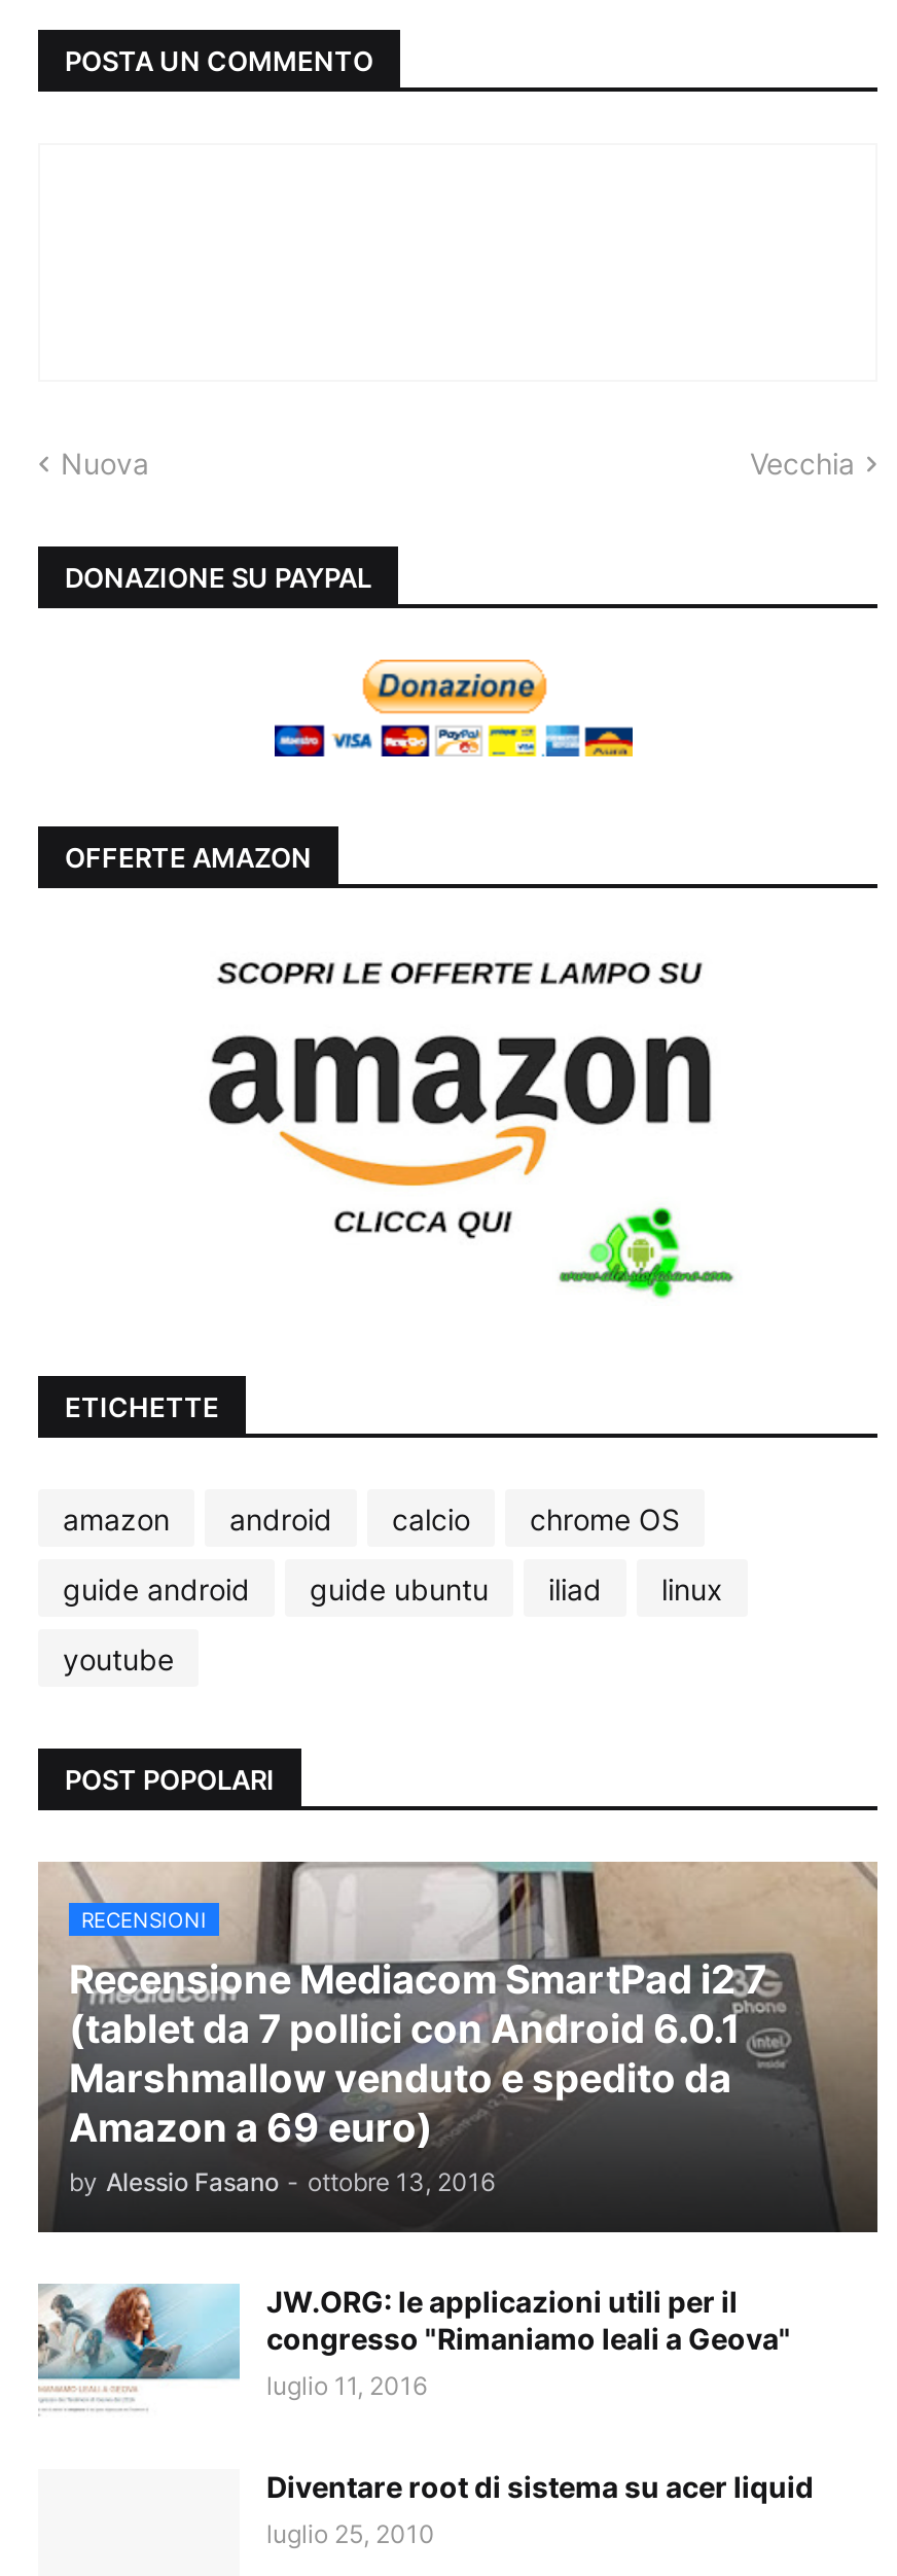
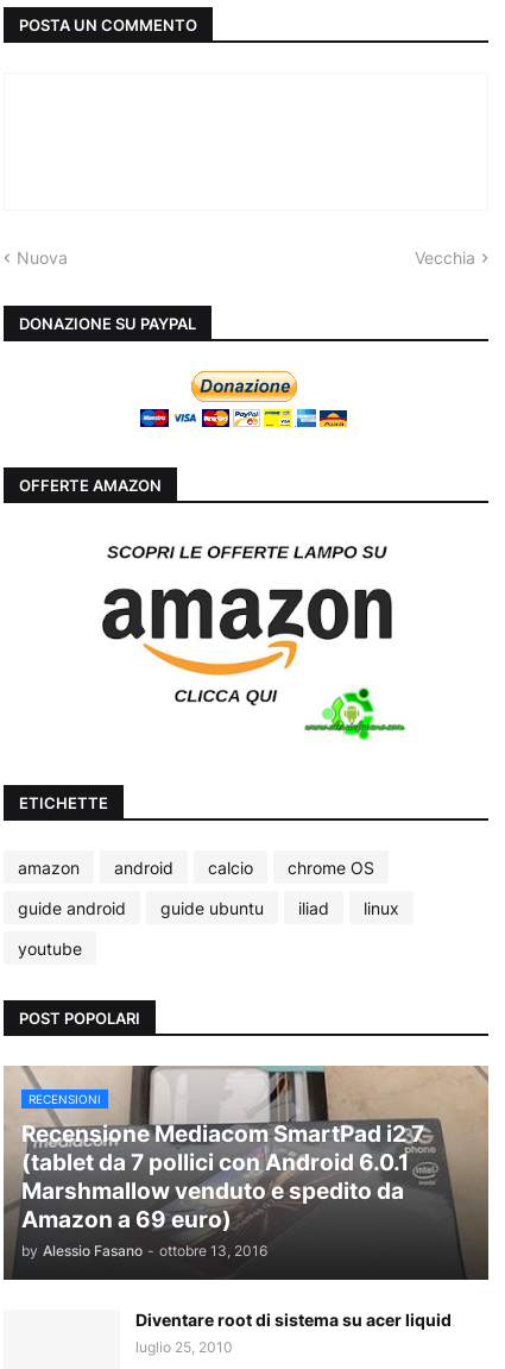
- [image]
- JW.ORG: le applicazioni utili per il
- congresso "Rimaniamo leali a Geova"
- luglio 11, 2016
